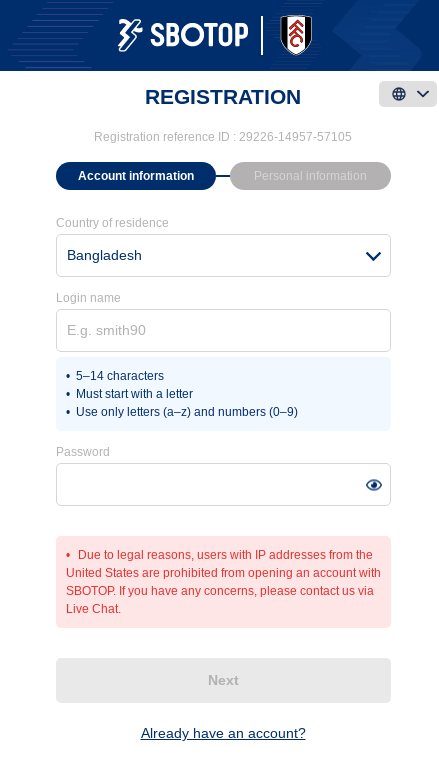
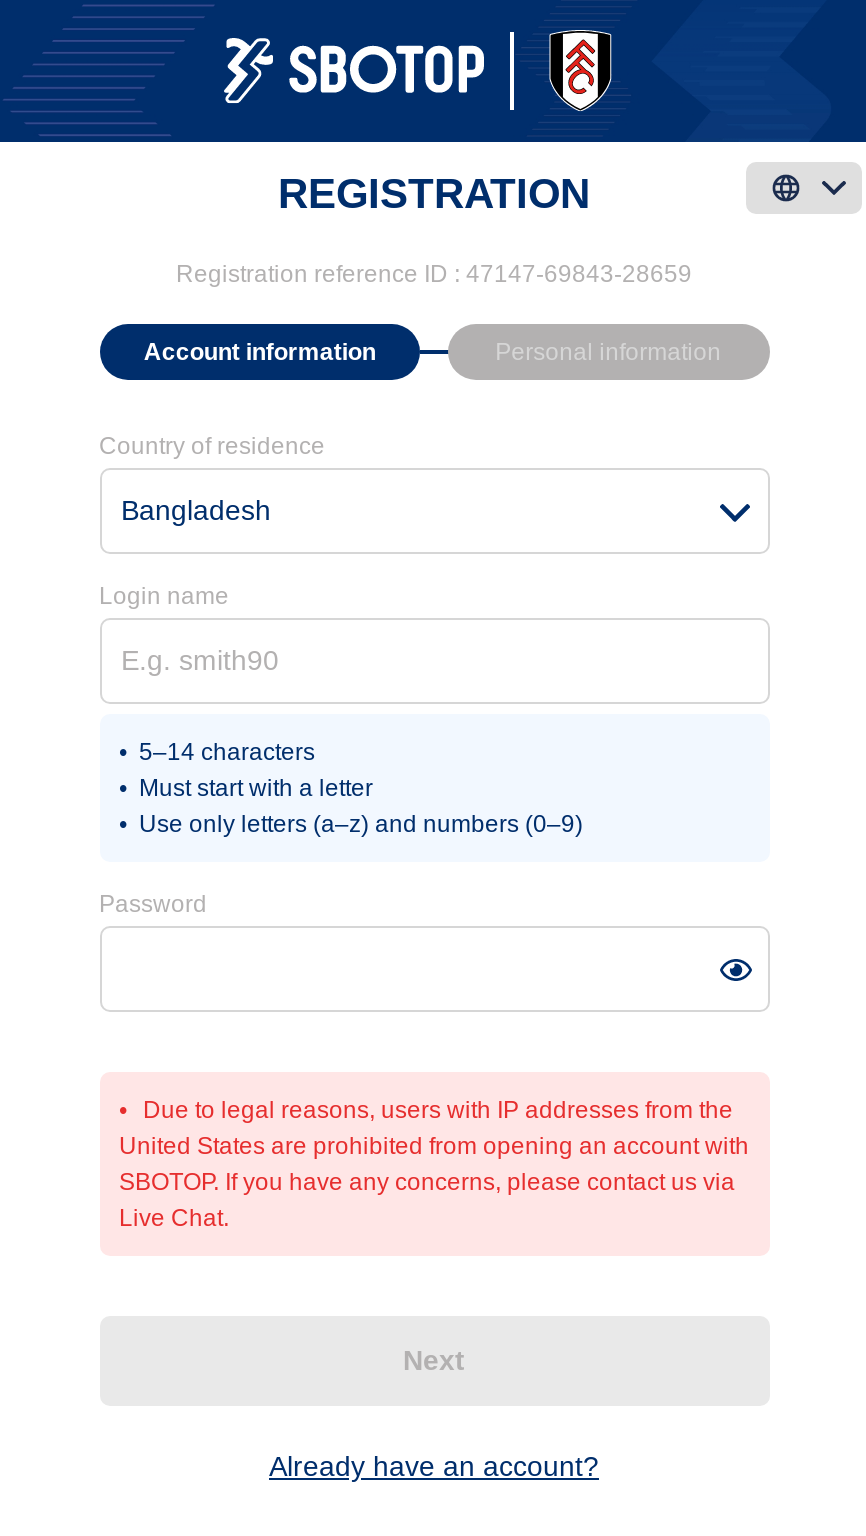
- Registration reference ID : 29226-14957-57105
+ Registration reference ID : 47147-69843-28659
